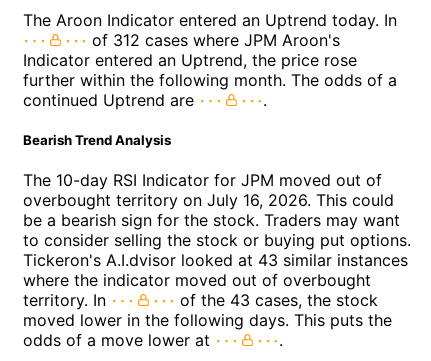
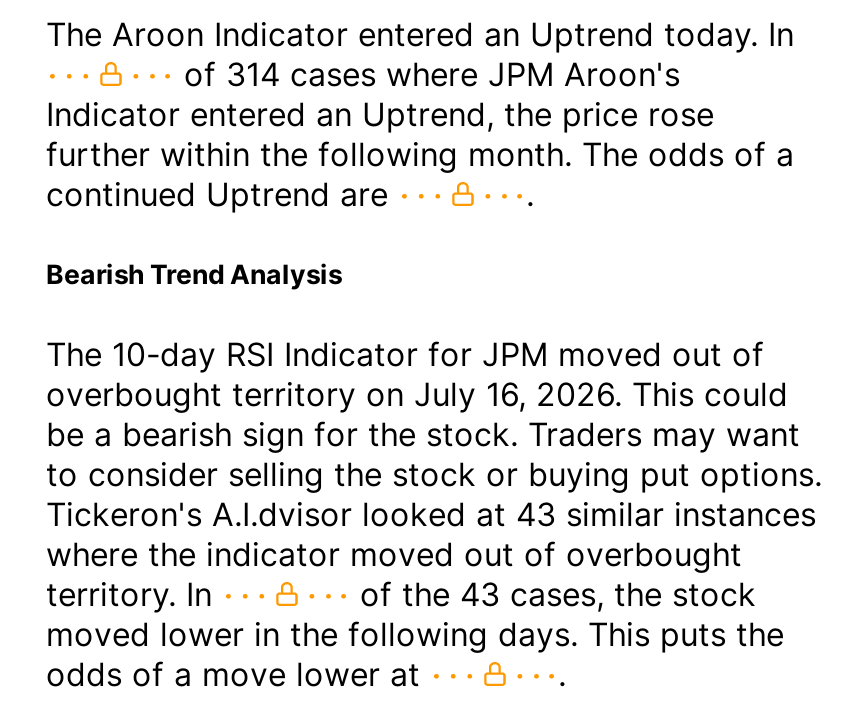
- of 312 cases where JPM Aroon's
+ of 314 cases where JPM Aroon's
